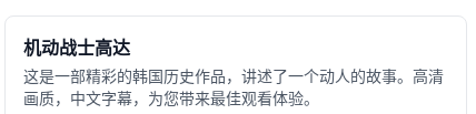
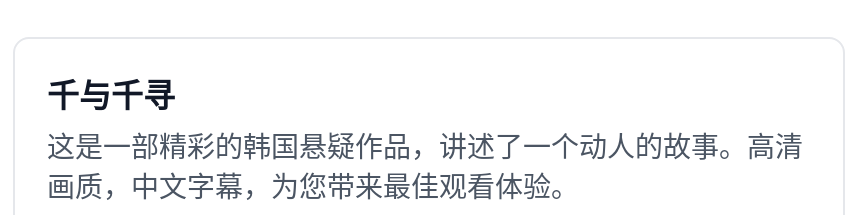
- 机动战士高达
- 这是一部精彩的韩国历史作品，讲述了一个动人的故事。高清
+ 千与千寻
+ 这是一部精彩的韩国悬疑作品，讲述了一个动人的故事。高清
